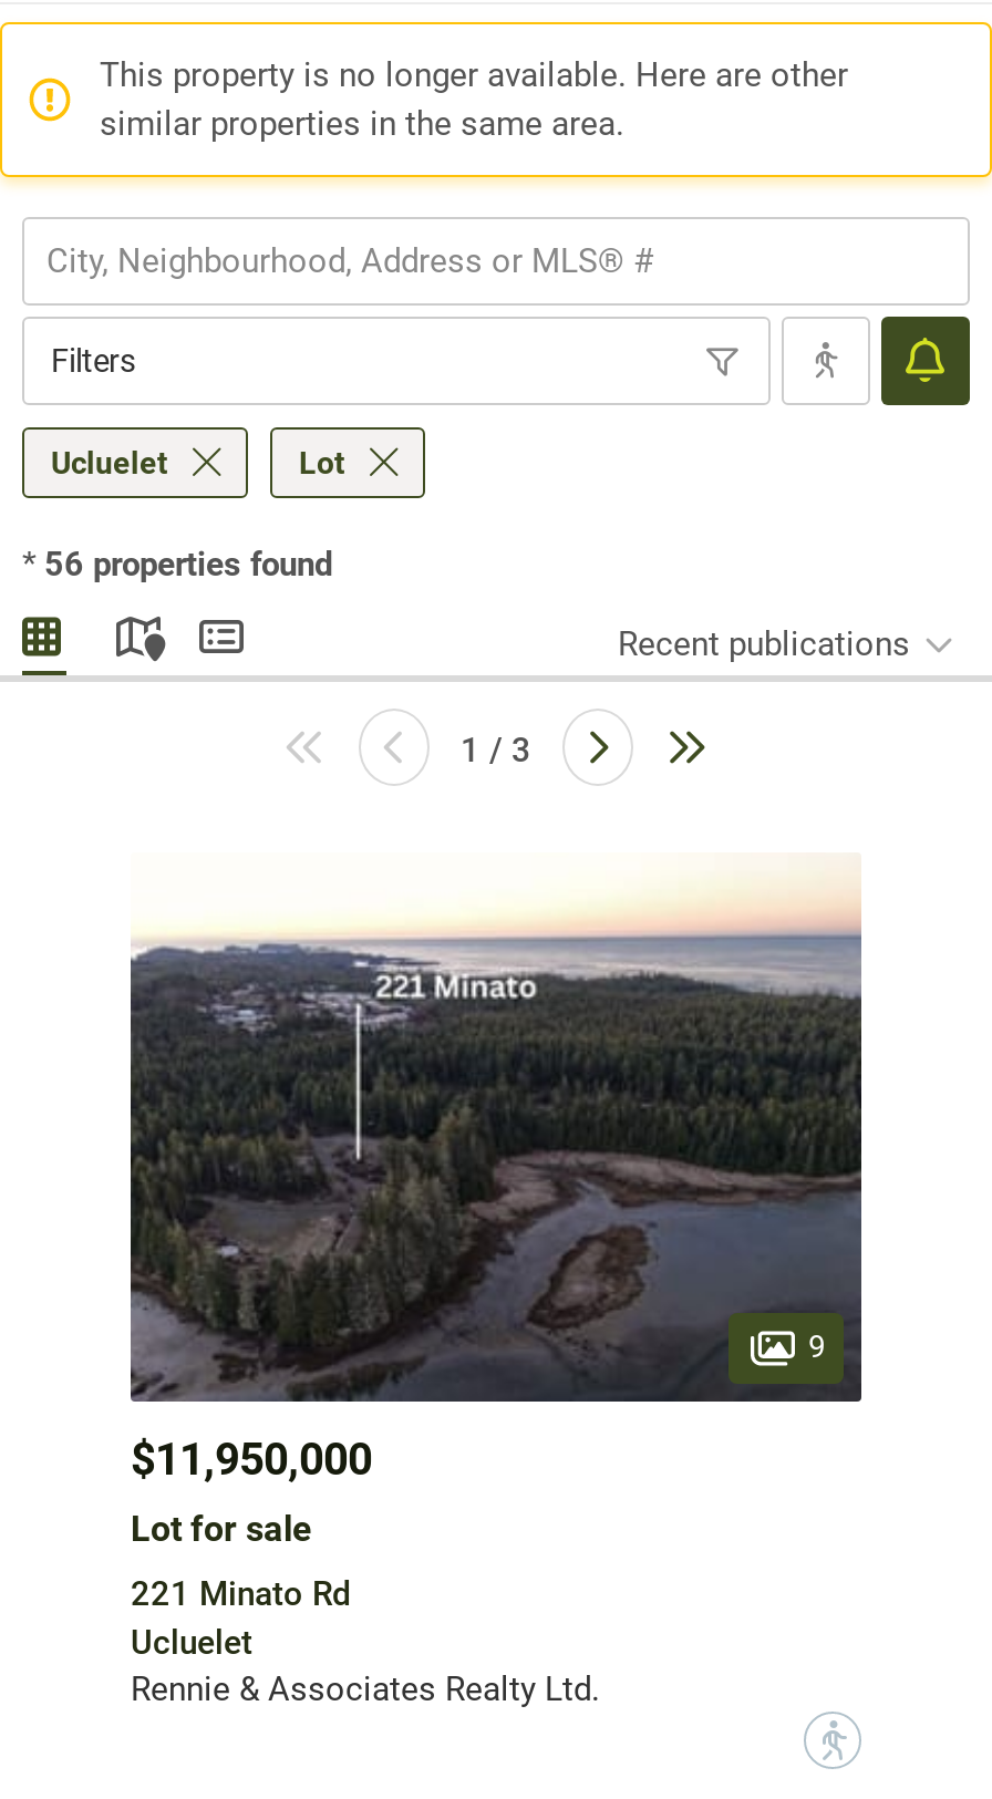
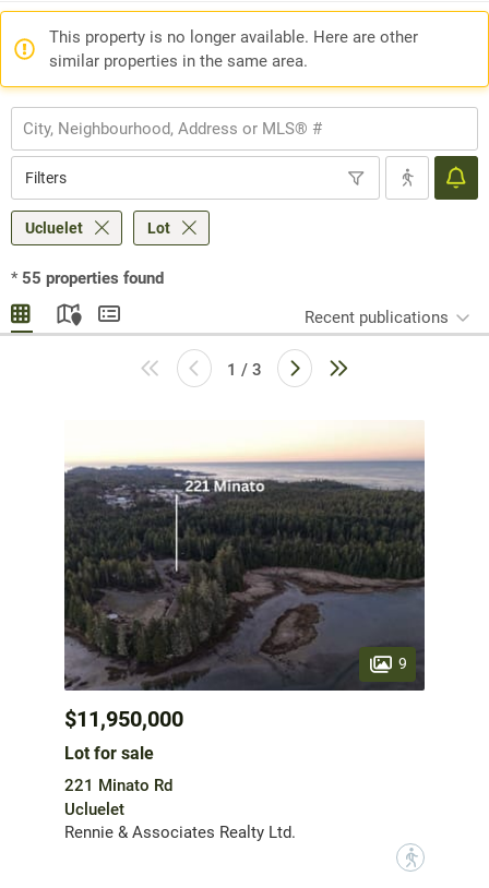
- * 56 properties found
+ * 55 properties found
